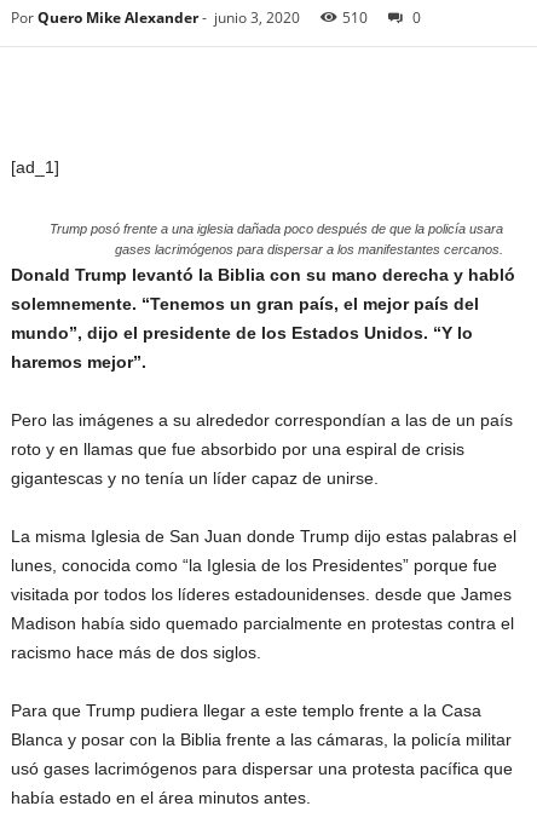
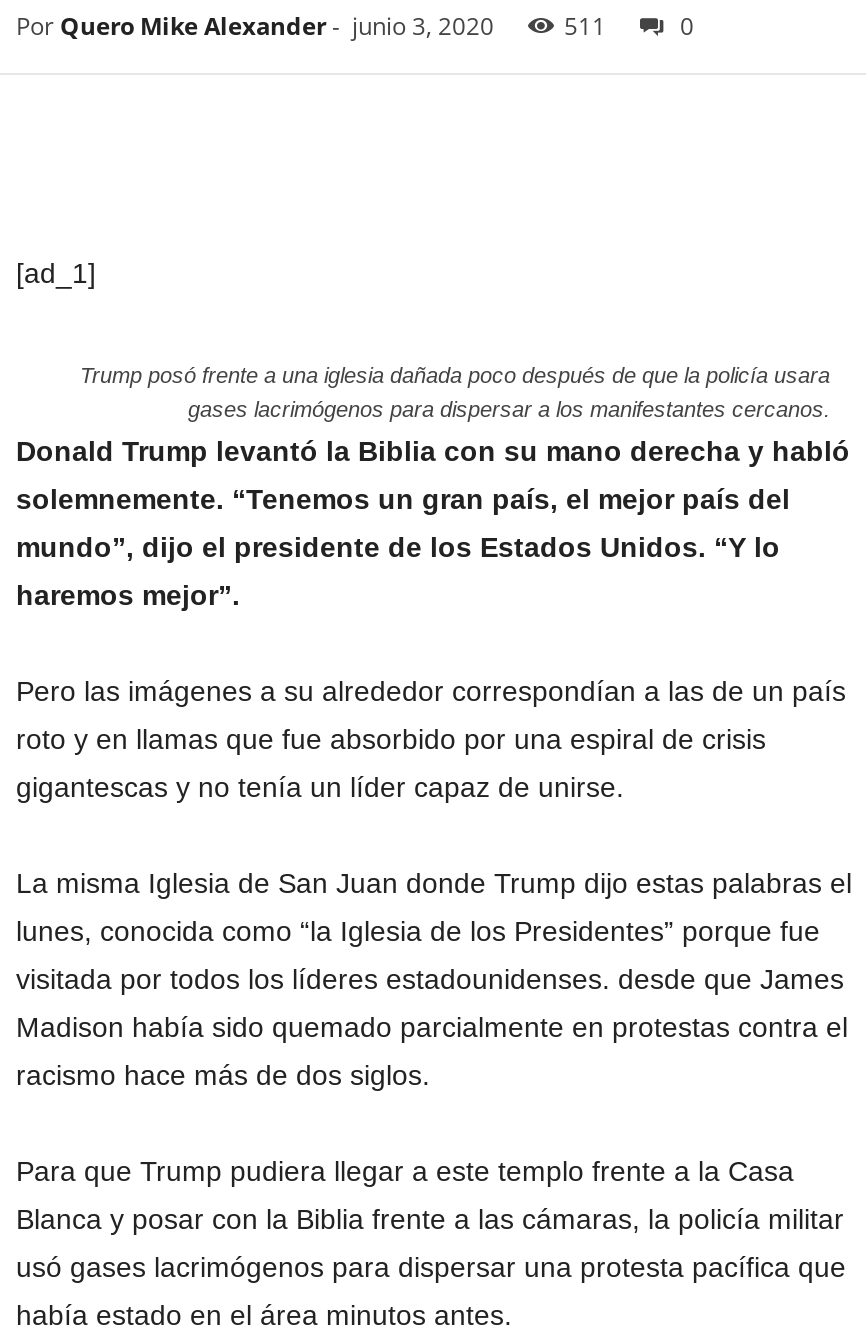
- 510
+ 511
